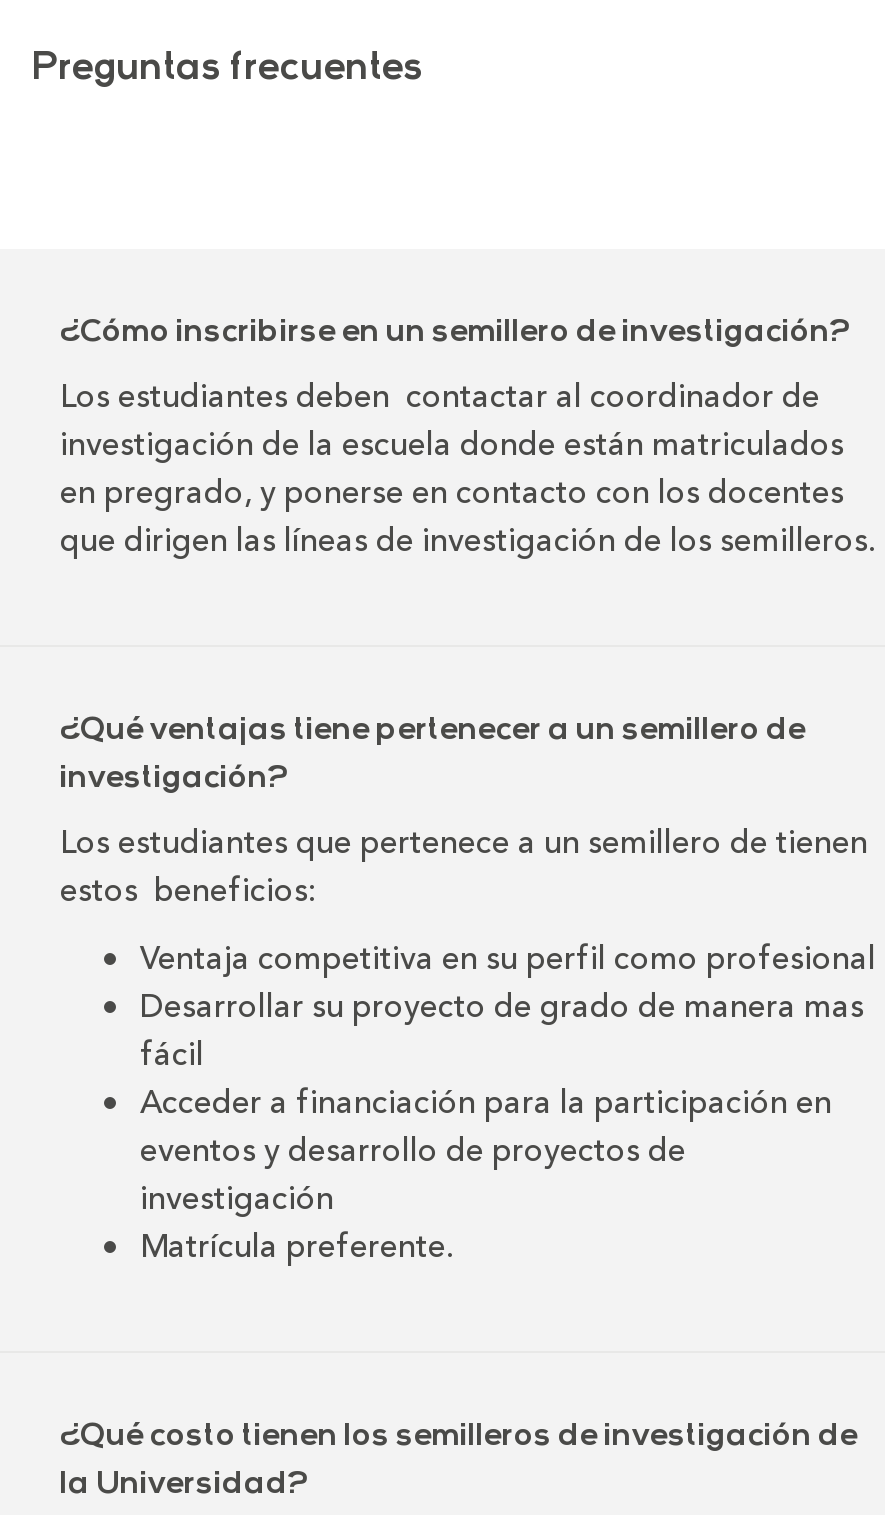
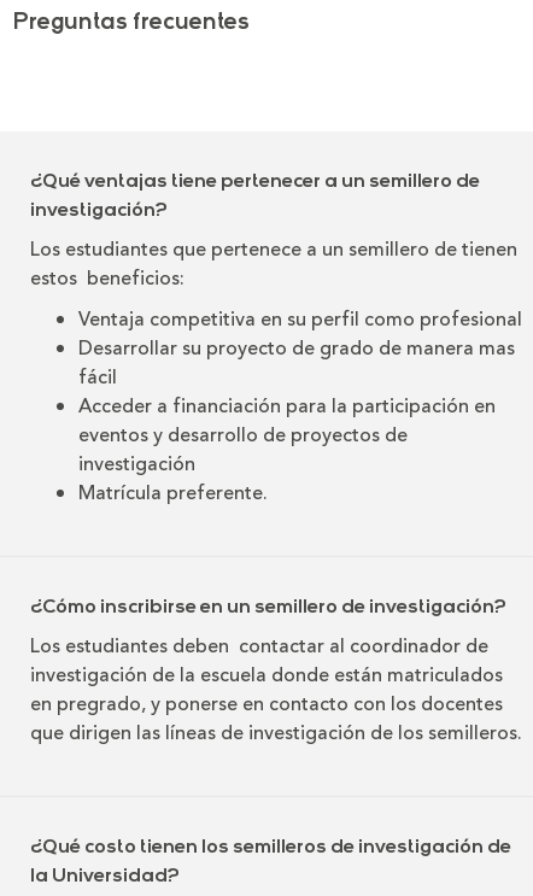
moved down: ¿Cómo inscribirse en un semillero de investigación? | Los estudiantes deben contactar al coordinador de | investigación de la escuela donde están matriculados | en pregrado, y ponerse en contacto con los docentes | que dirigen las líneas de investigación de los semilleros.

moved up: ¿Qué ventajas tiene pertenecer a un semillero de | investigación? | Los estudiantes que pertenece a un semillero de tienen | ... | investigación | Matrícula preferente.
